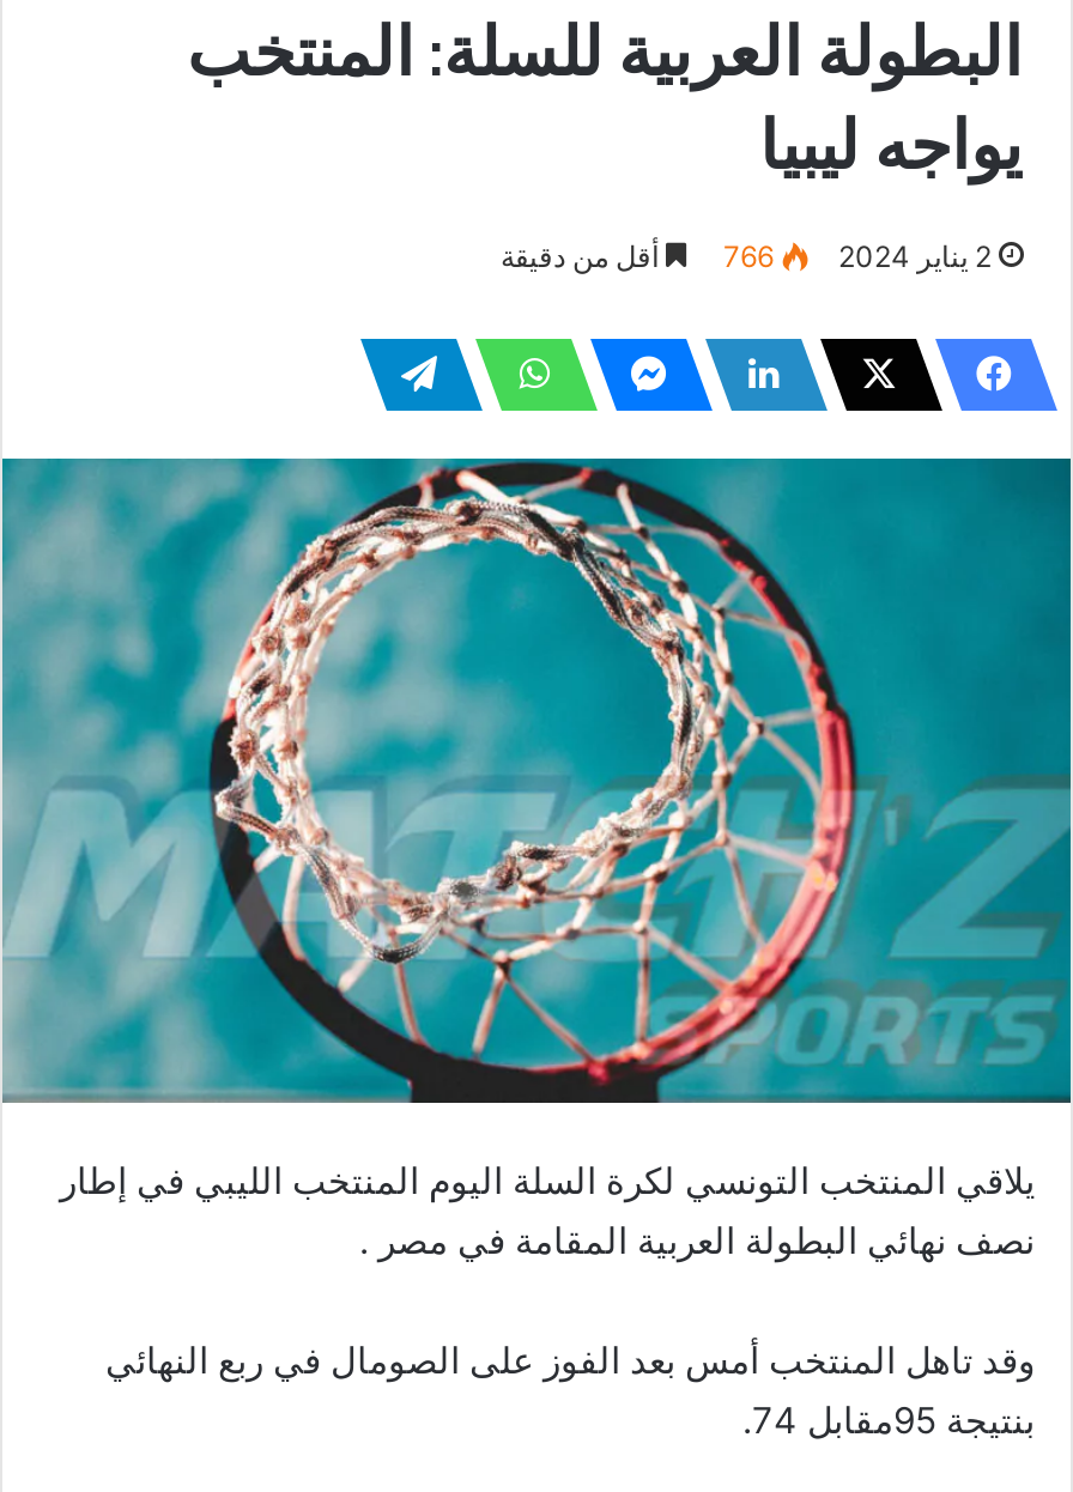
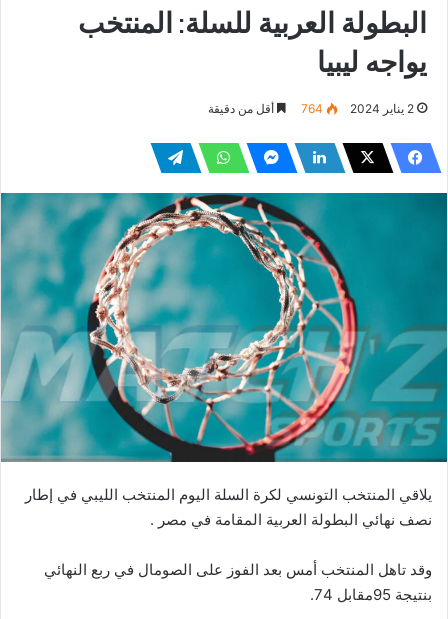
- 766
+ 764
